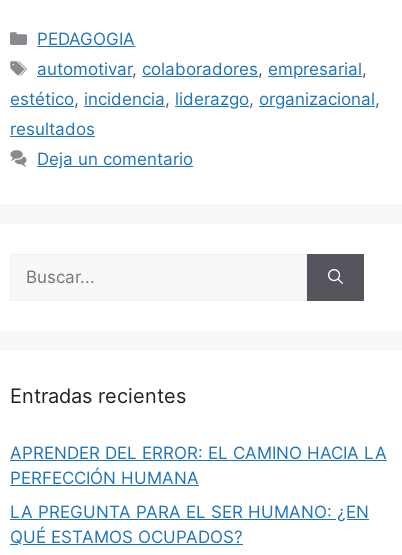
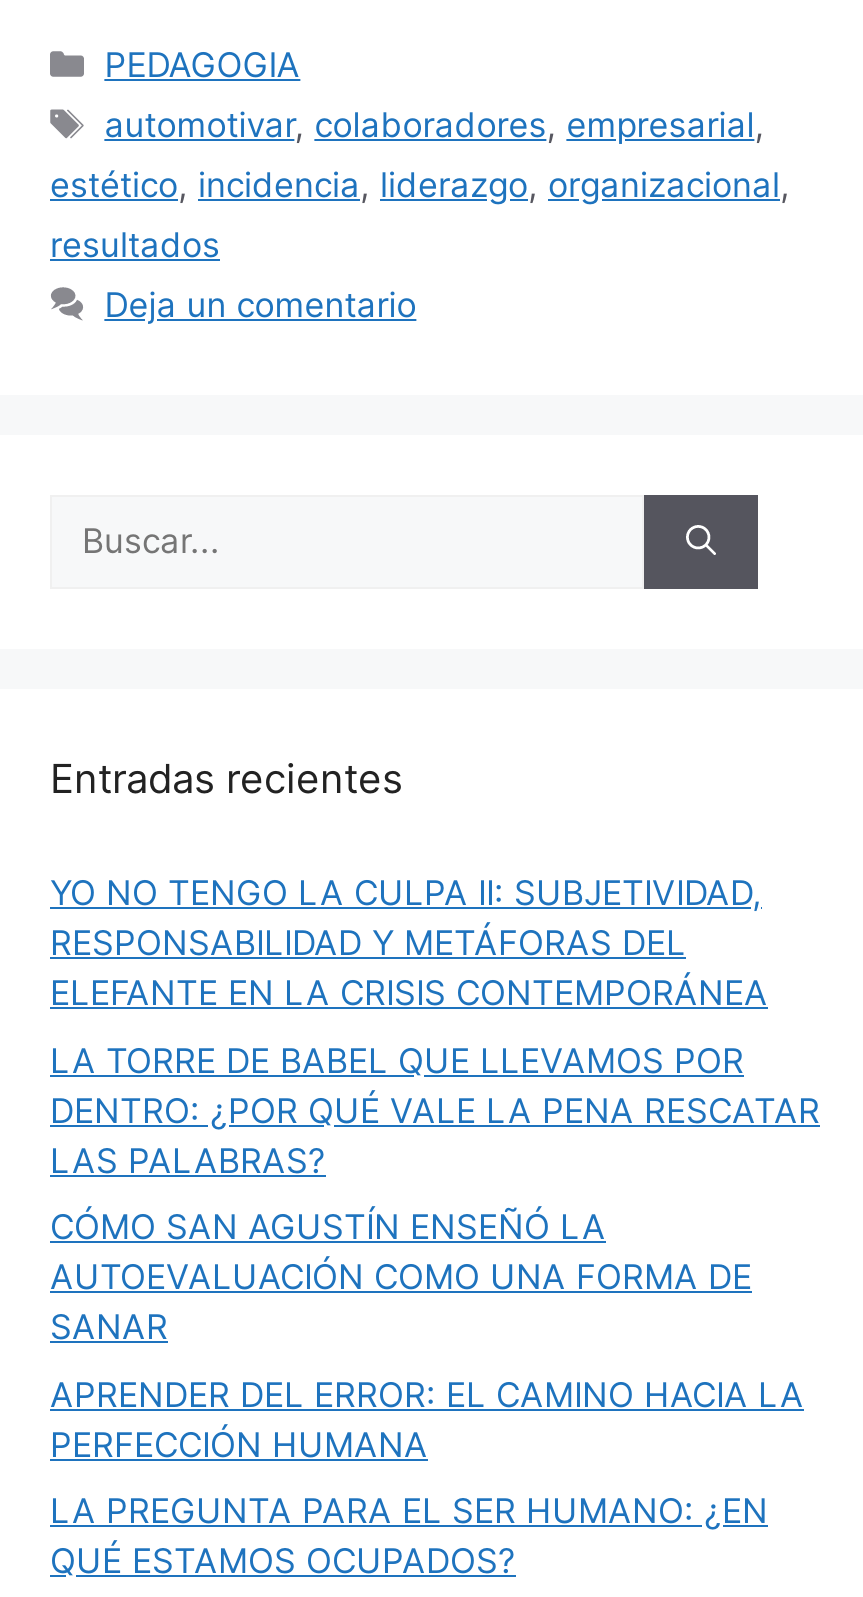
+ YO NO TENGO LA CULPA II: SUBJETIVIDAD,
+ RESPONSABILIDAD Y METÁFORAS DEL
+ ELEFANTE EN LA CRISIS CONTEMPORÁNEA
+ LA TORRE DE BABEL QUE LLEVAMOS POR
+ DENTRO: ¿POR QUÉ VALE LA PENA RESCATAR
+ LAS PALABRAS?
+ CÓMO SAN AGUSTÍN ENSEÑÓ LA
+ AUTOEVALUACIÓN COMO UNA FORMA DE
+ SANAR
